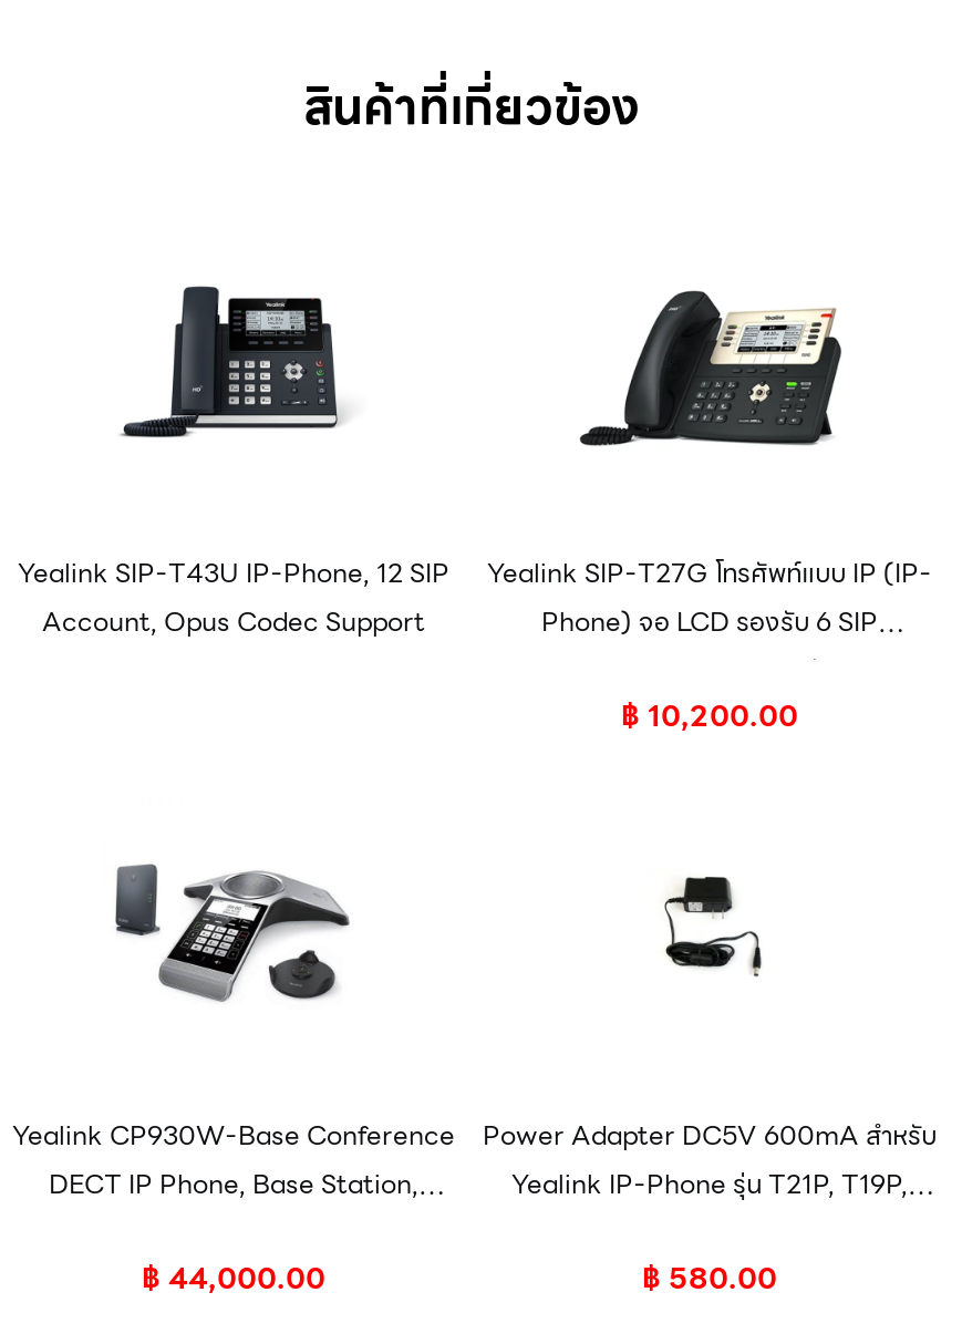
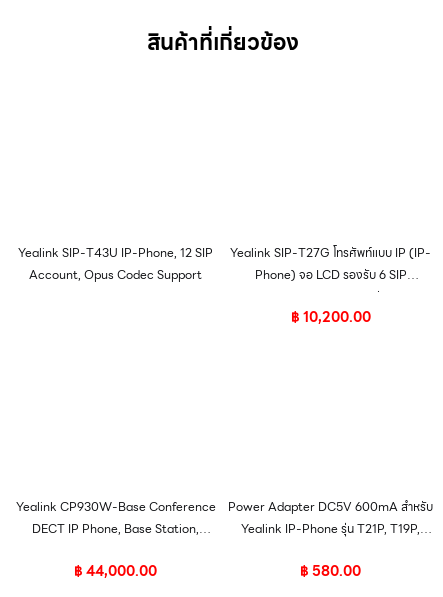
- [image]

- [image]

- [image]

- [image]
